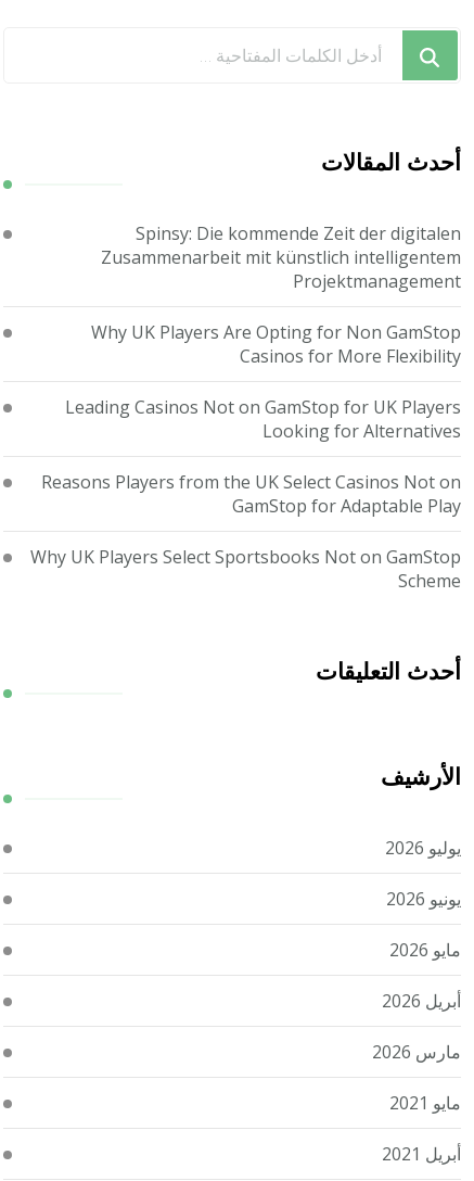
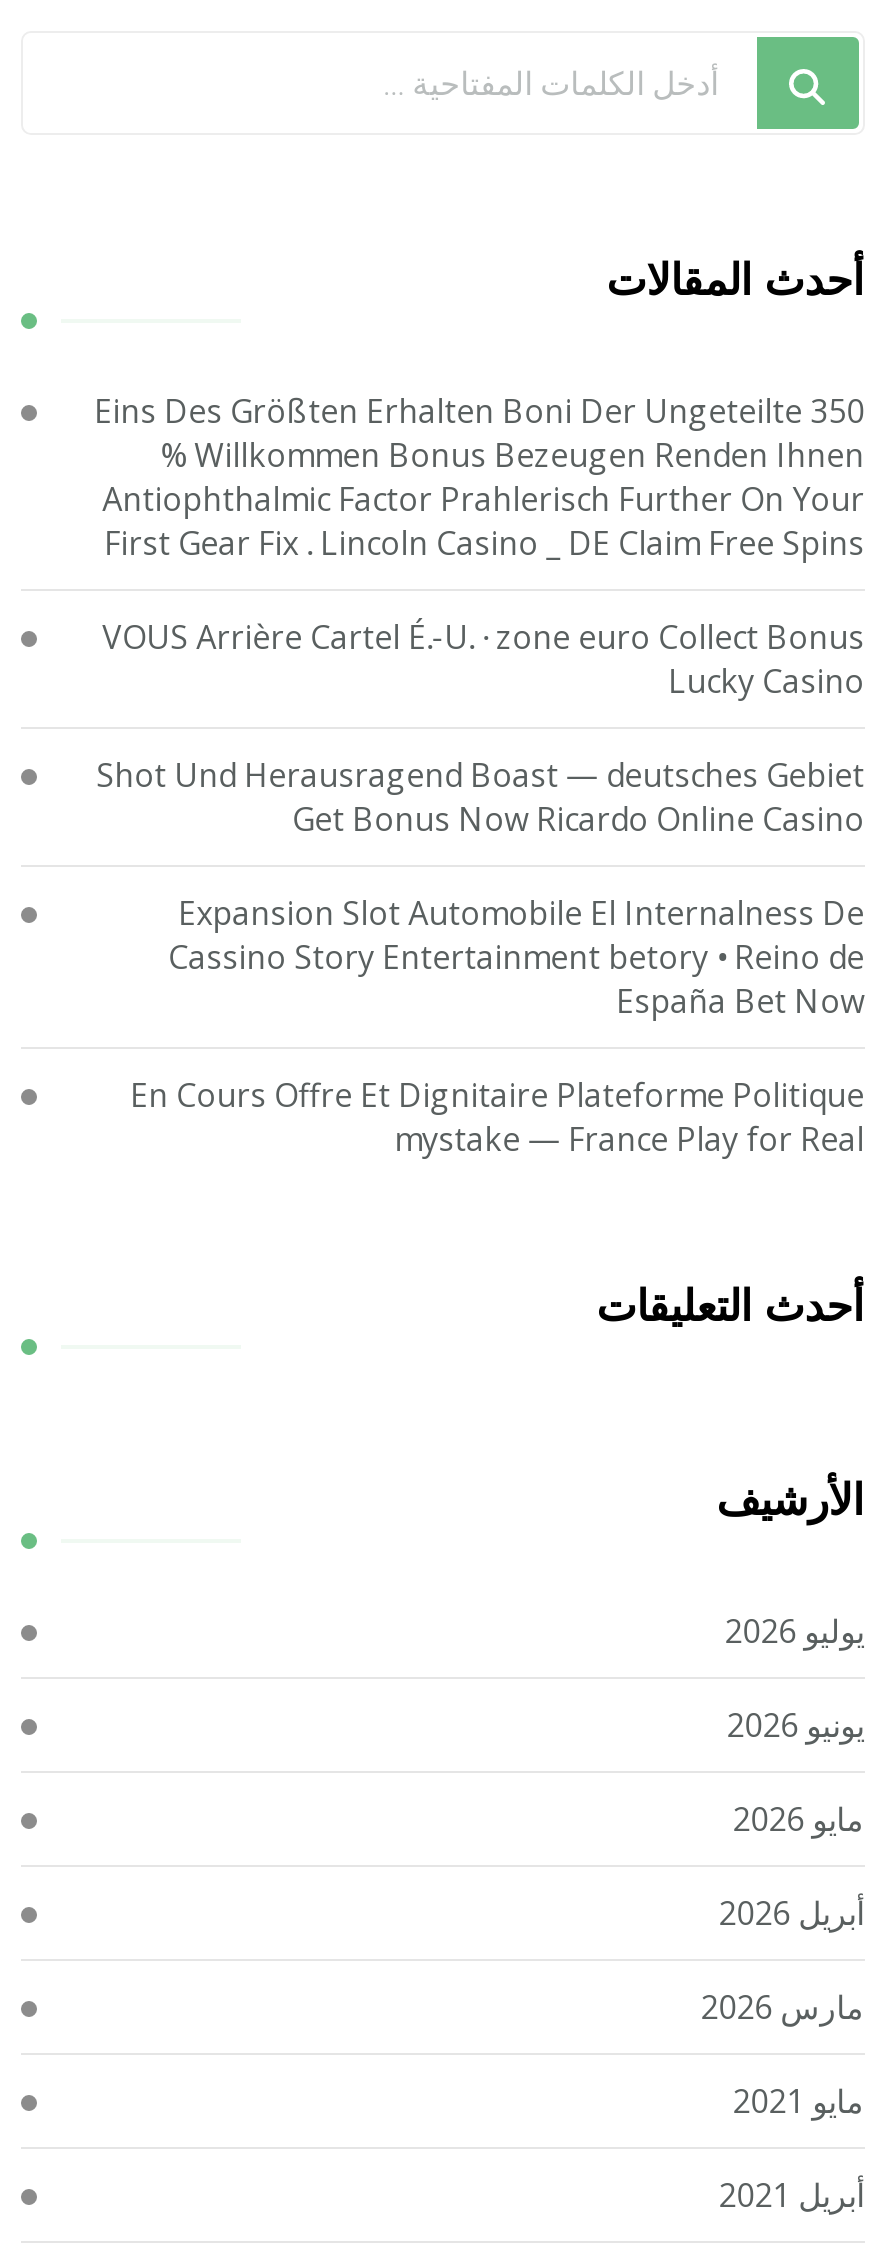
- Spinsy: Die kommende Zeit der digitalen
- Zusammenarbeit mit künstlich intelligentem
- Projektmanagement
+ Eins Des Größten Erhalten Boni Der Ungeteilte 350
+ % Willkommen Bonus Bezeugen Renden Ihnen
+ Antiophthalmic Factor Prahlerisch Further On Your
+ First Gear Fix . Lincoln Casino _ DE Claim Free Spins

- Why UK Players Are Opting for Non GamStop
- Casinos for More Flexibility
+ VOUS Arrière Cartel É.-U. · zone euro Collect Bonus
+ Lucky Casino

- Leading Casinos Not on GamStop for UK Players
- Looking for Alternatives
+ Shot Und Herausragend Boast — deutsches Gebiet
+ Get Bonus Now Ricardo Online Casino

- Reasons Players from the UK Select Casinos Not on
- GamStop for Adaptable Play
+ Expansion Slot Automobile El Internalness De
+ Cassino Story Entertainment betory • Reino de
+ España Bet Now

- Why UK Players Select Sportsbooks Not on GamStop
- Scheme
+ En Cours Offre Et Dignitaire Plateforme Politique
+ mystake — France Play for Real
